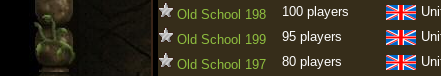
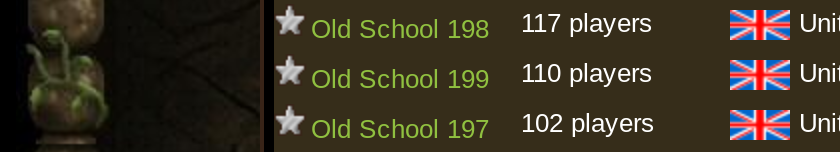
- Old School 198 100 players
+ Old School 198 117 players

- Old School 199 95 players
+ Old School 199 110 players

- Old School 197 80 players
+ Old School 197 102 players
